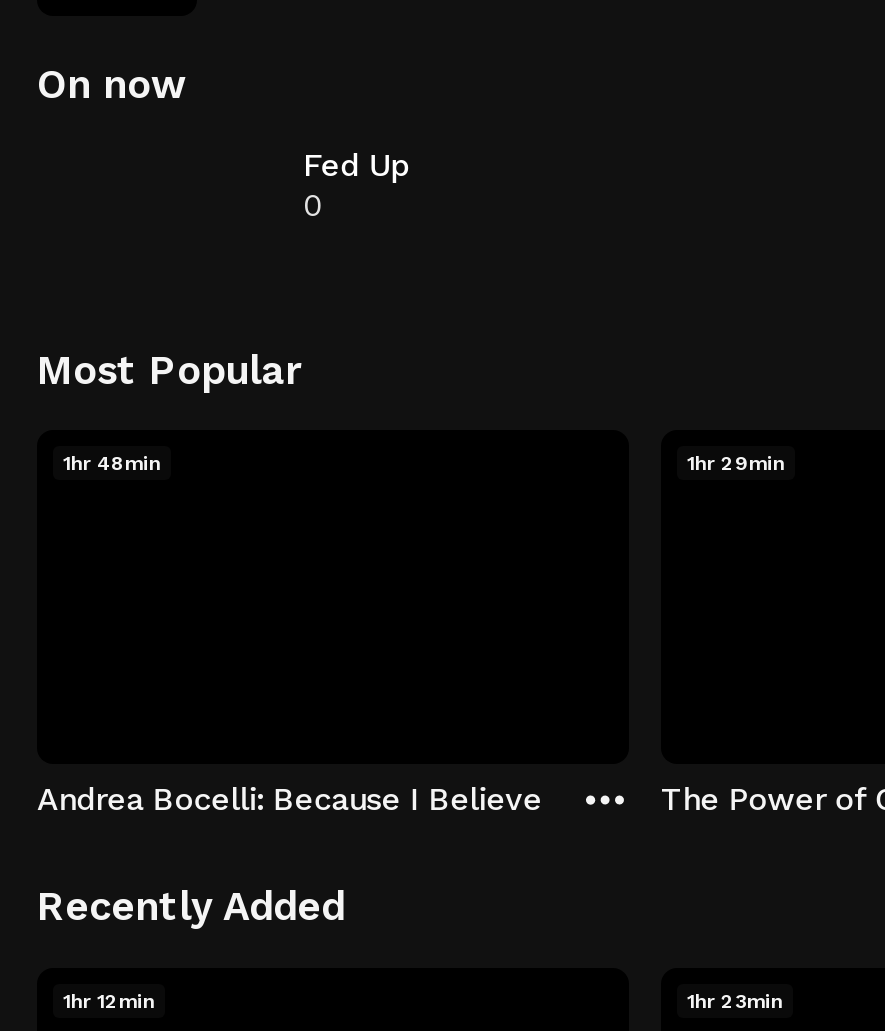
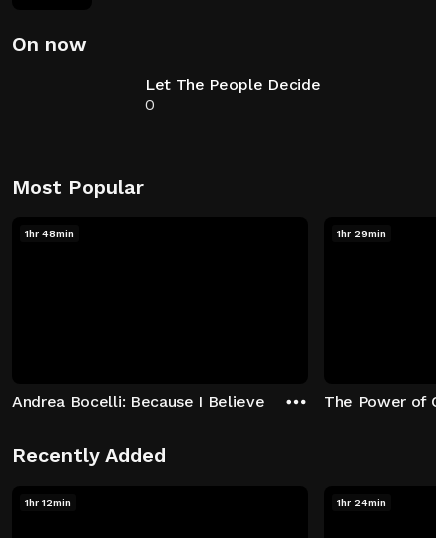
- Fed Up
+ Let The People Decide

- 1hr 23min
+ 1hr 24min
